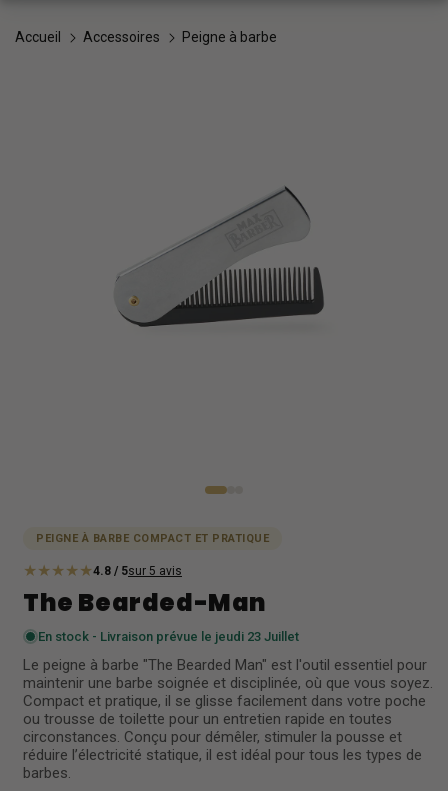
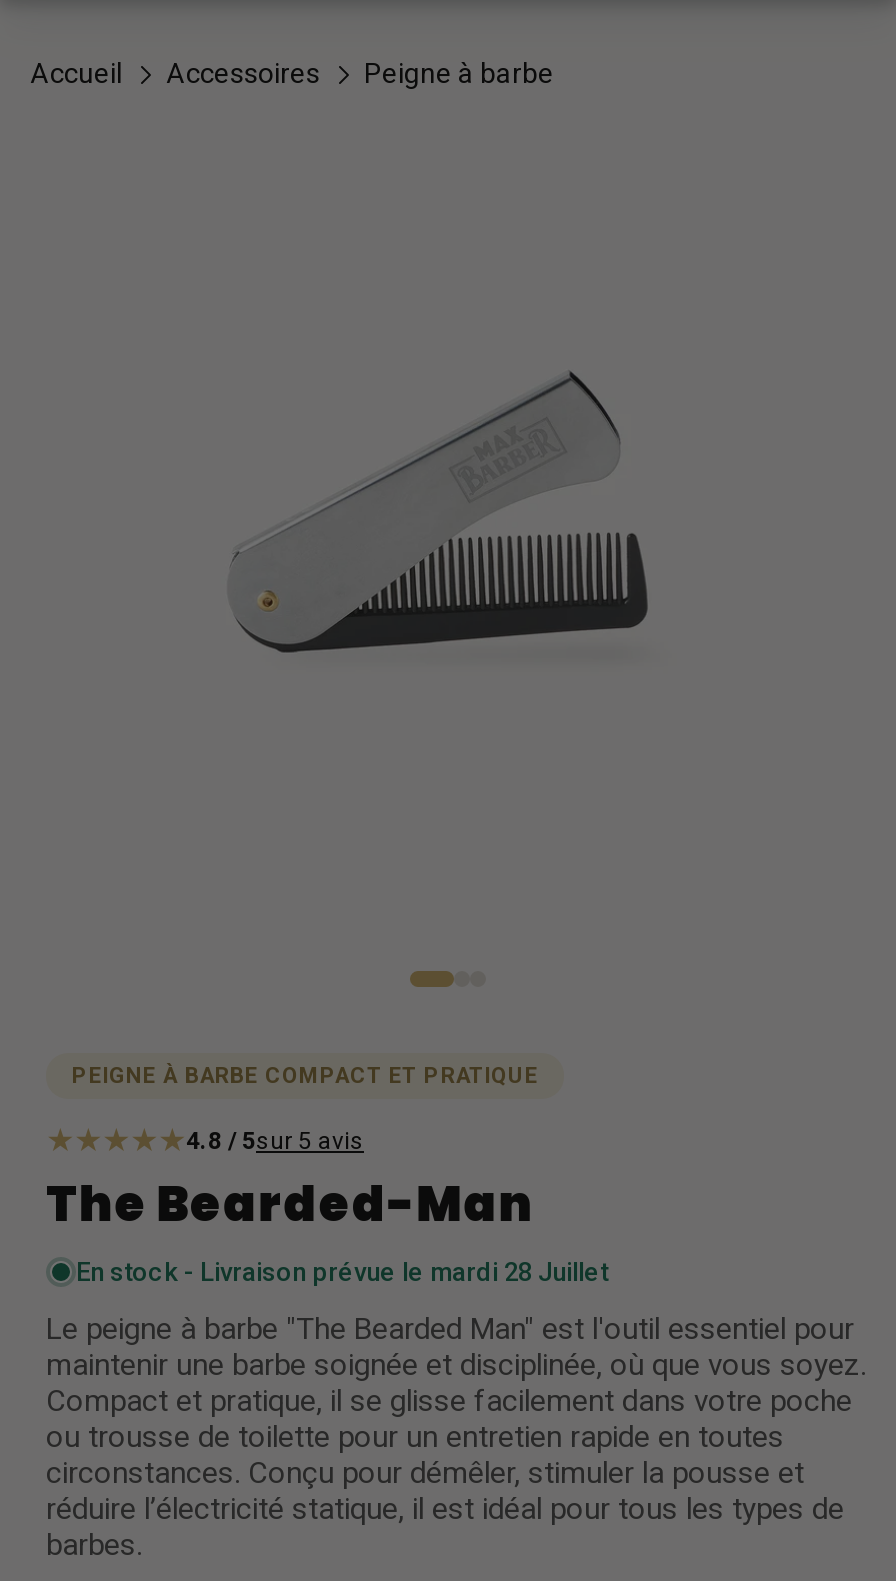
- En stock - Livraison prévue le jeudi 23 Juillet
+ En stock - Livraison prévue le mardi 28 Juillet
